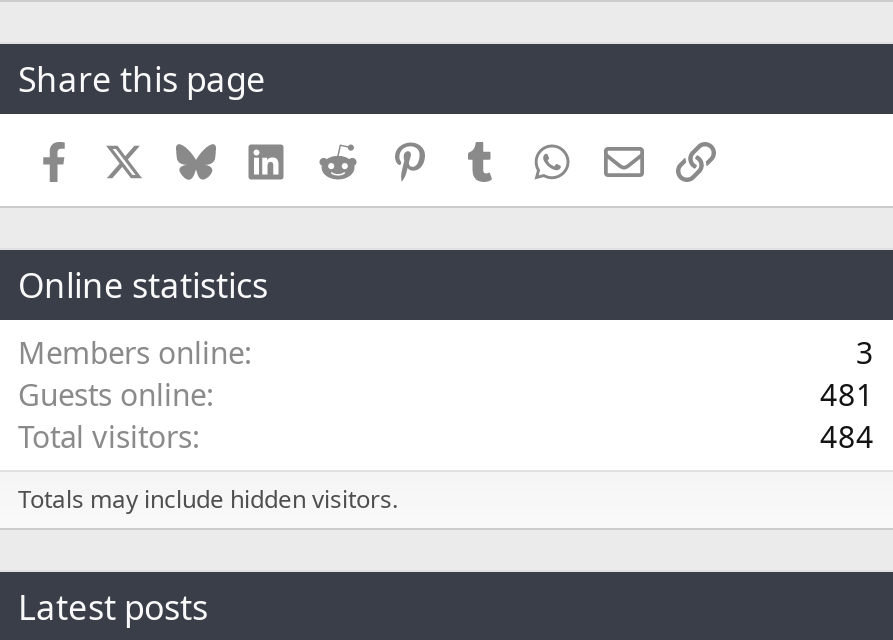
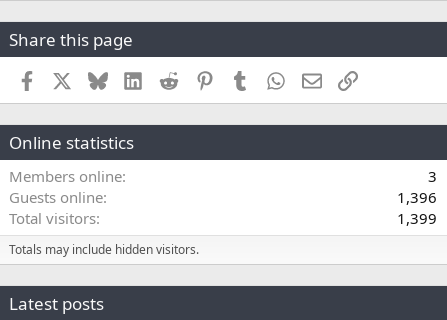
- 481
+ 1,396

- 484
+ 1,399
